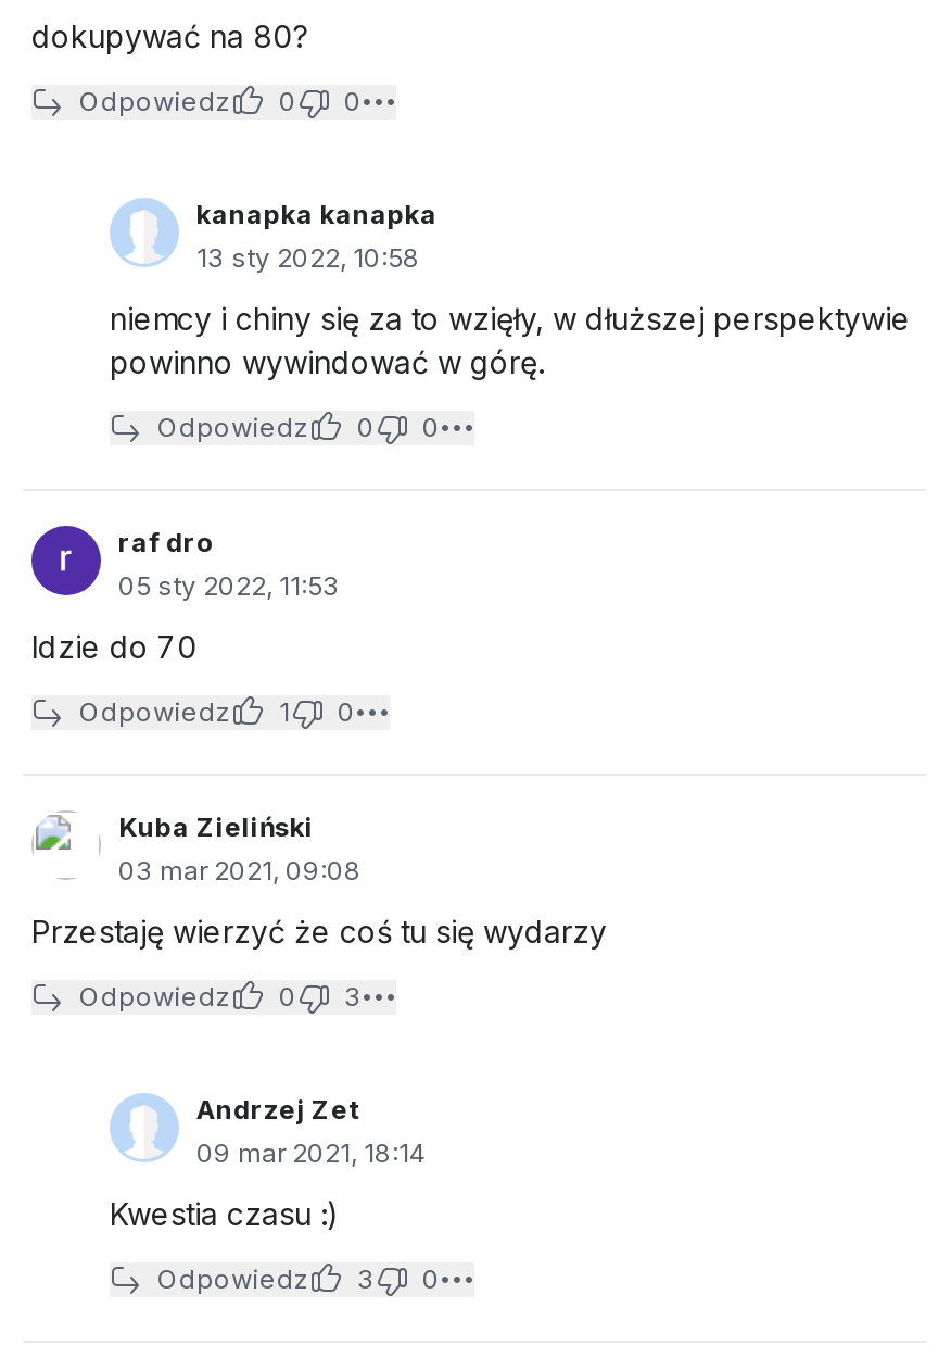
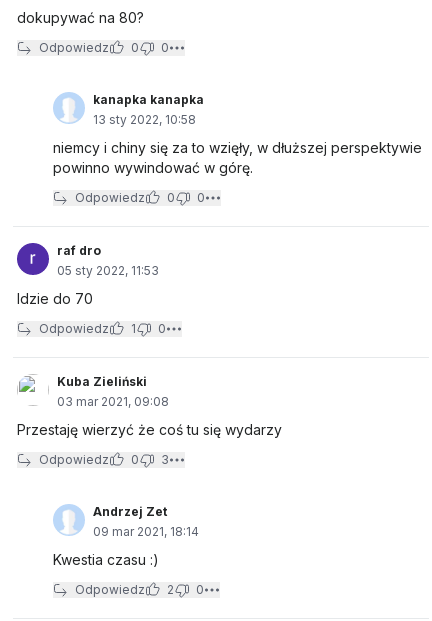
- Odpowiedz 3 0
+ Odpowiedz 2 0
